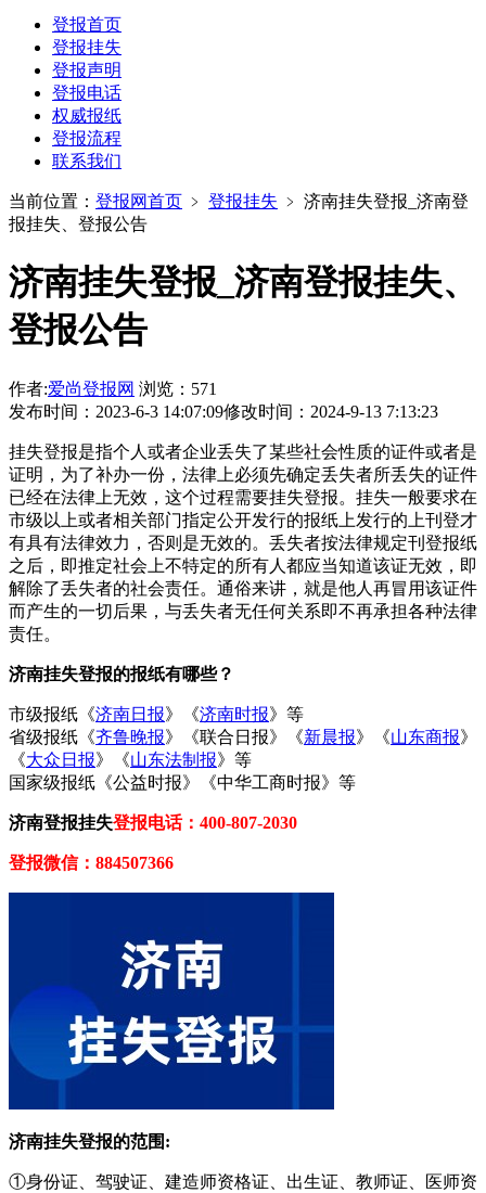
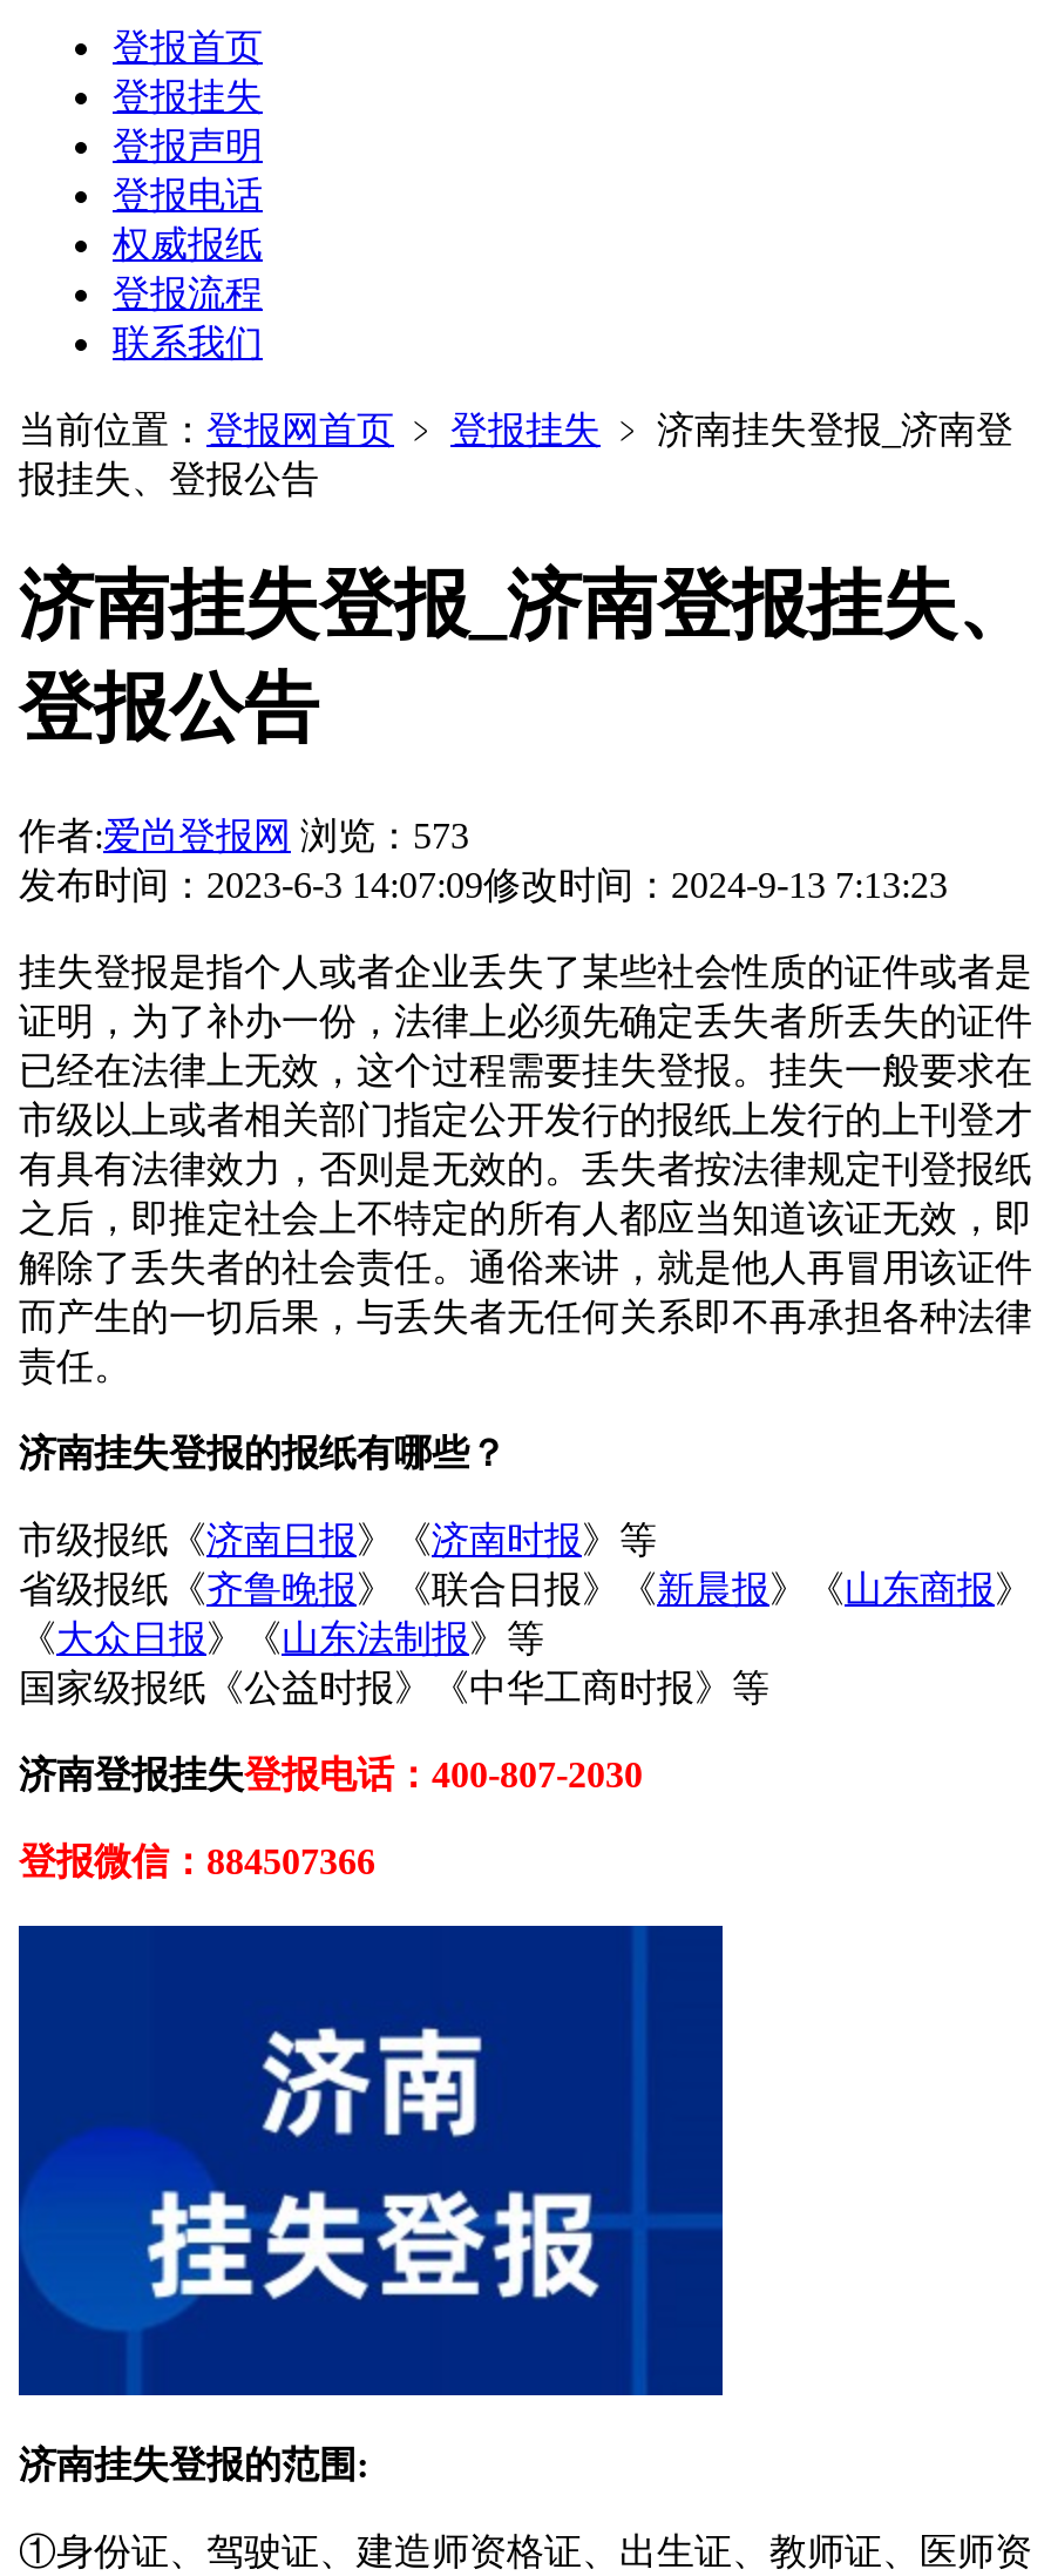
- 作者:爱尚登报网 浏览：571
+ 作者:爱尚登报网 浏览：573
